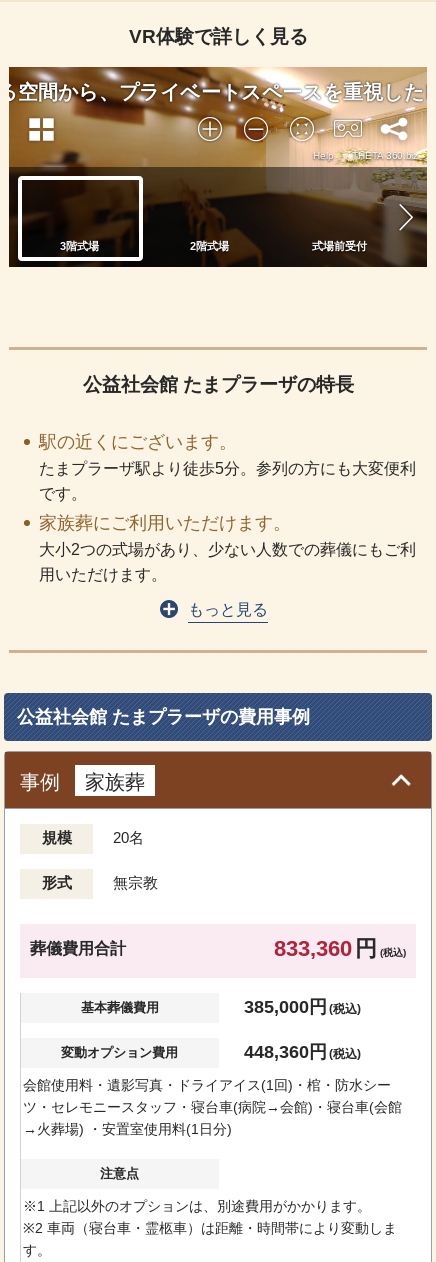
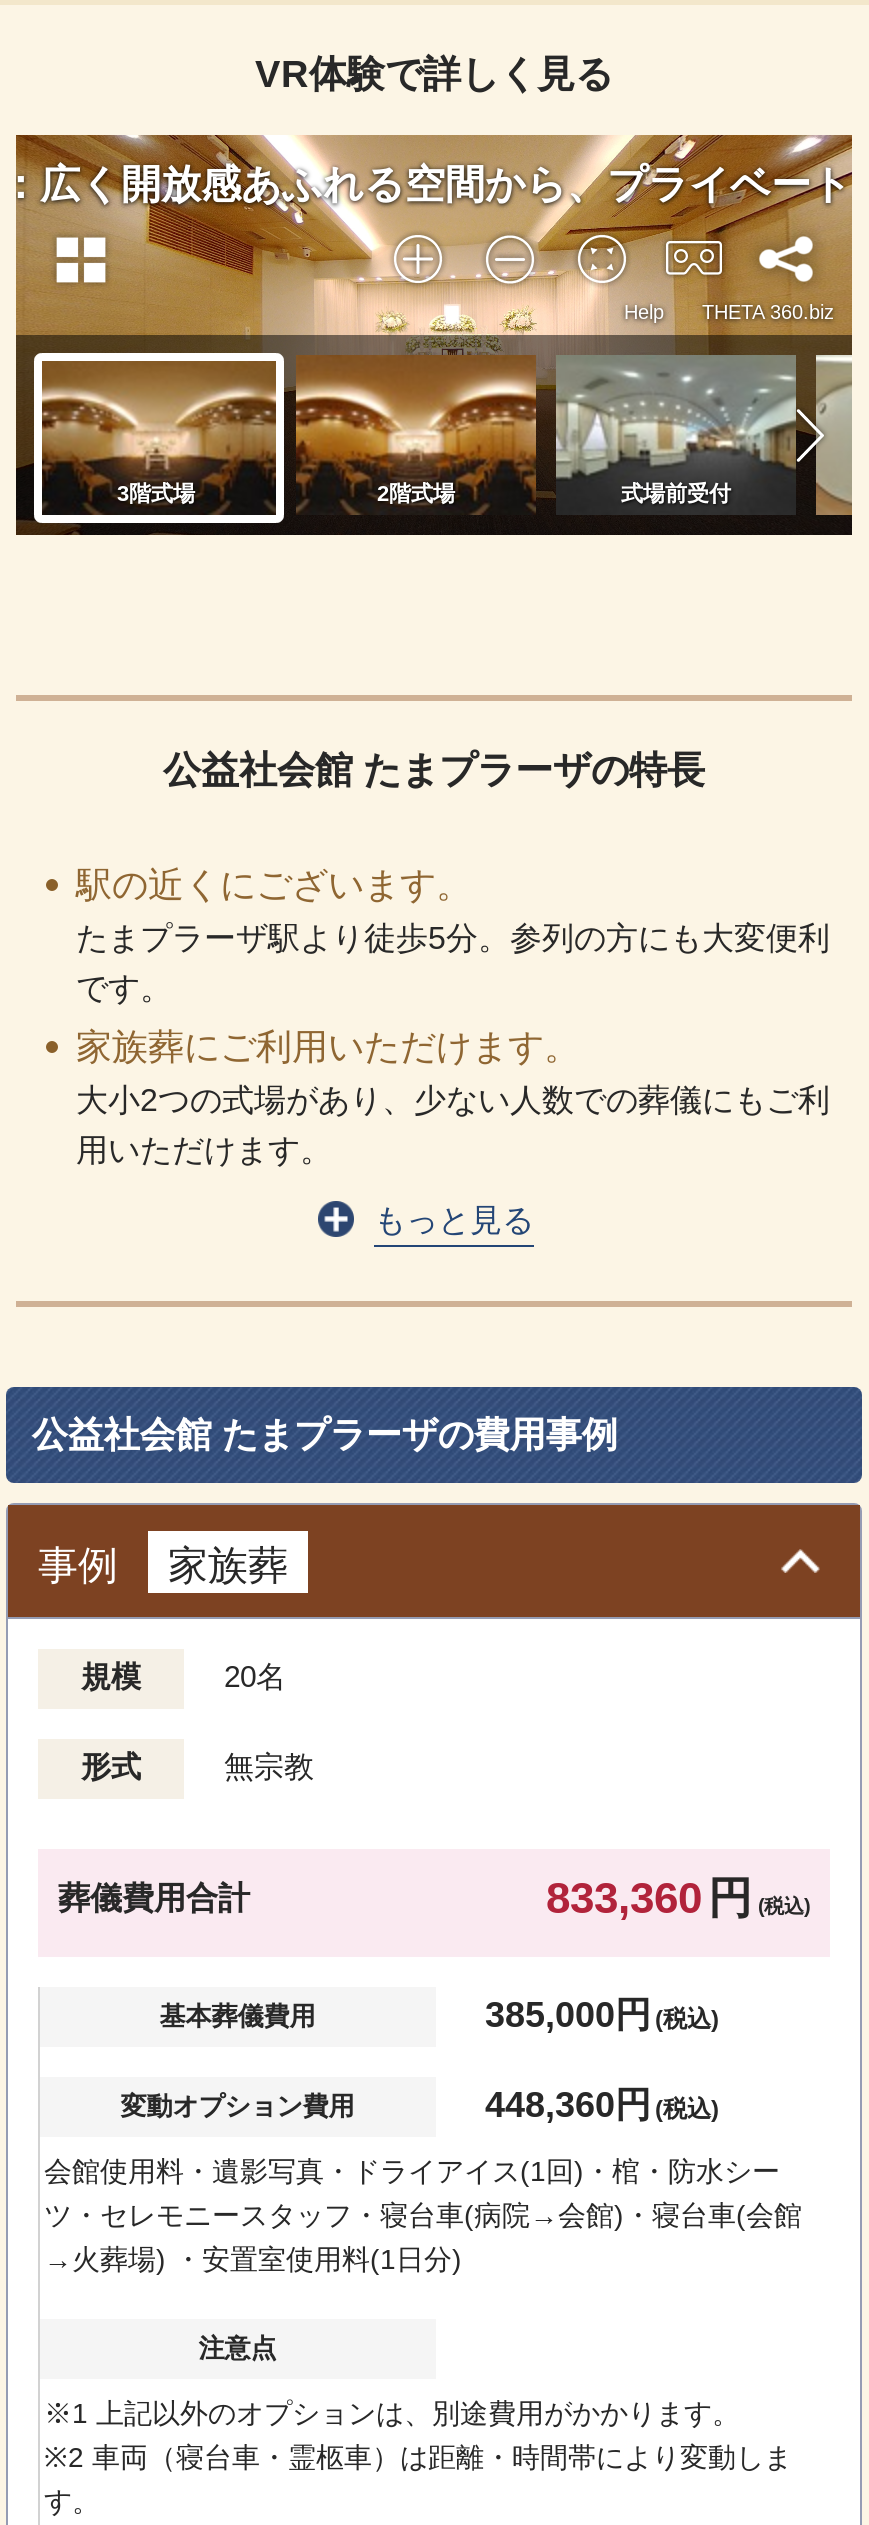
- [image]
+ [image]
